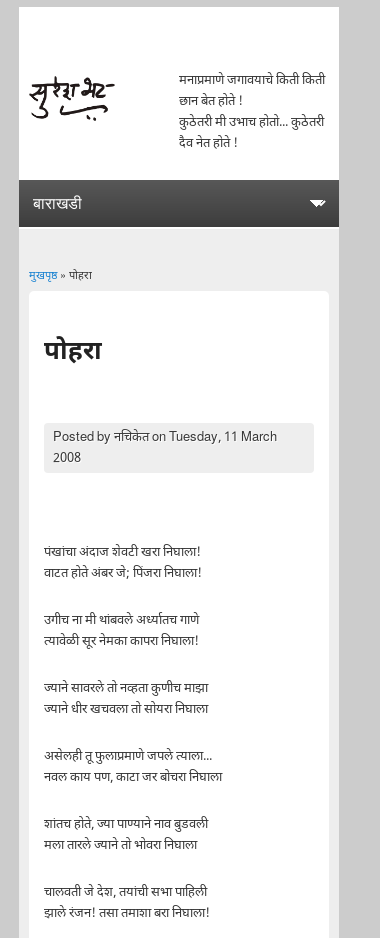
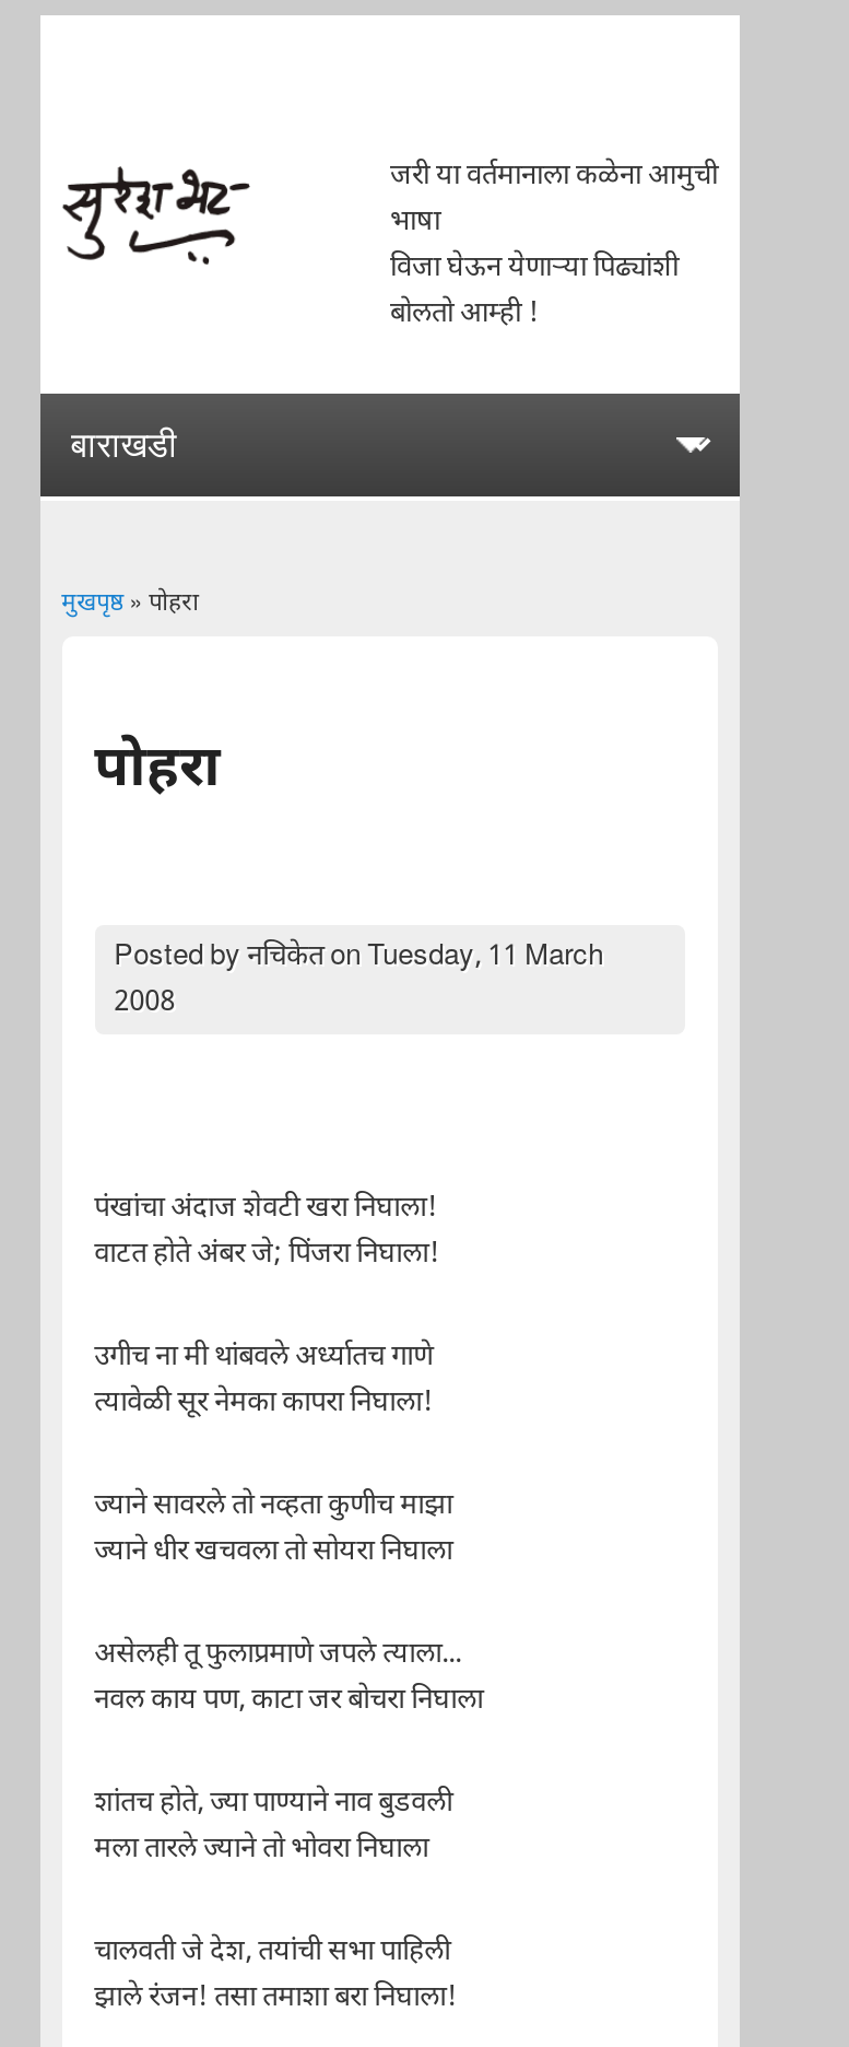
- मनाप्रमाणे जगावयाचे किती किती
- छान बेत होते !
- कुठेतरी मी उभाच होतो... कुठेतरी
- दैव नेत होते !
+ जरी या वर्तमानाला कळेना आमुची
+ भाषा
+ विजा घेऊन येणाऱ्या पिढ्यांशी
+ बोलतो आम्ही !
